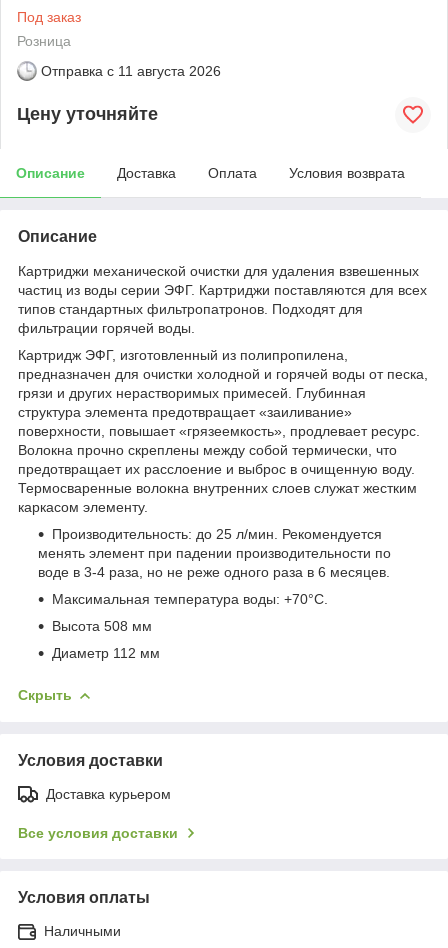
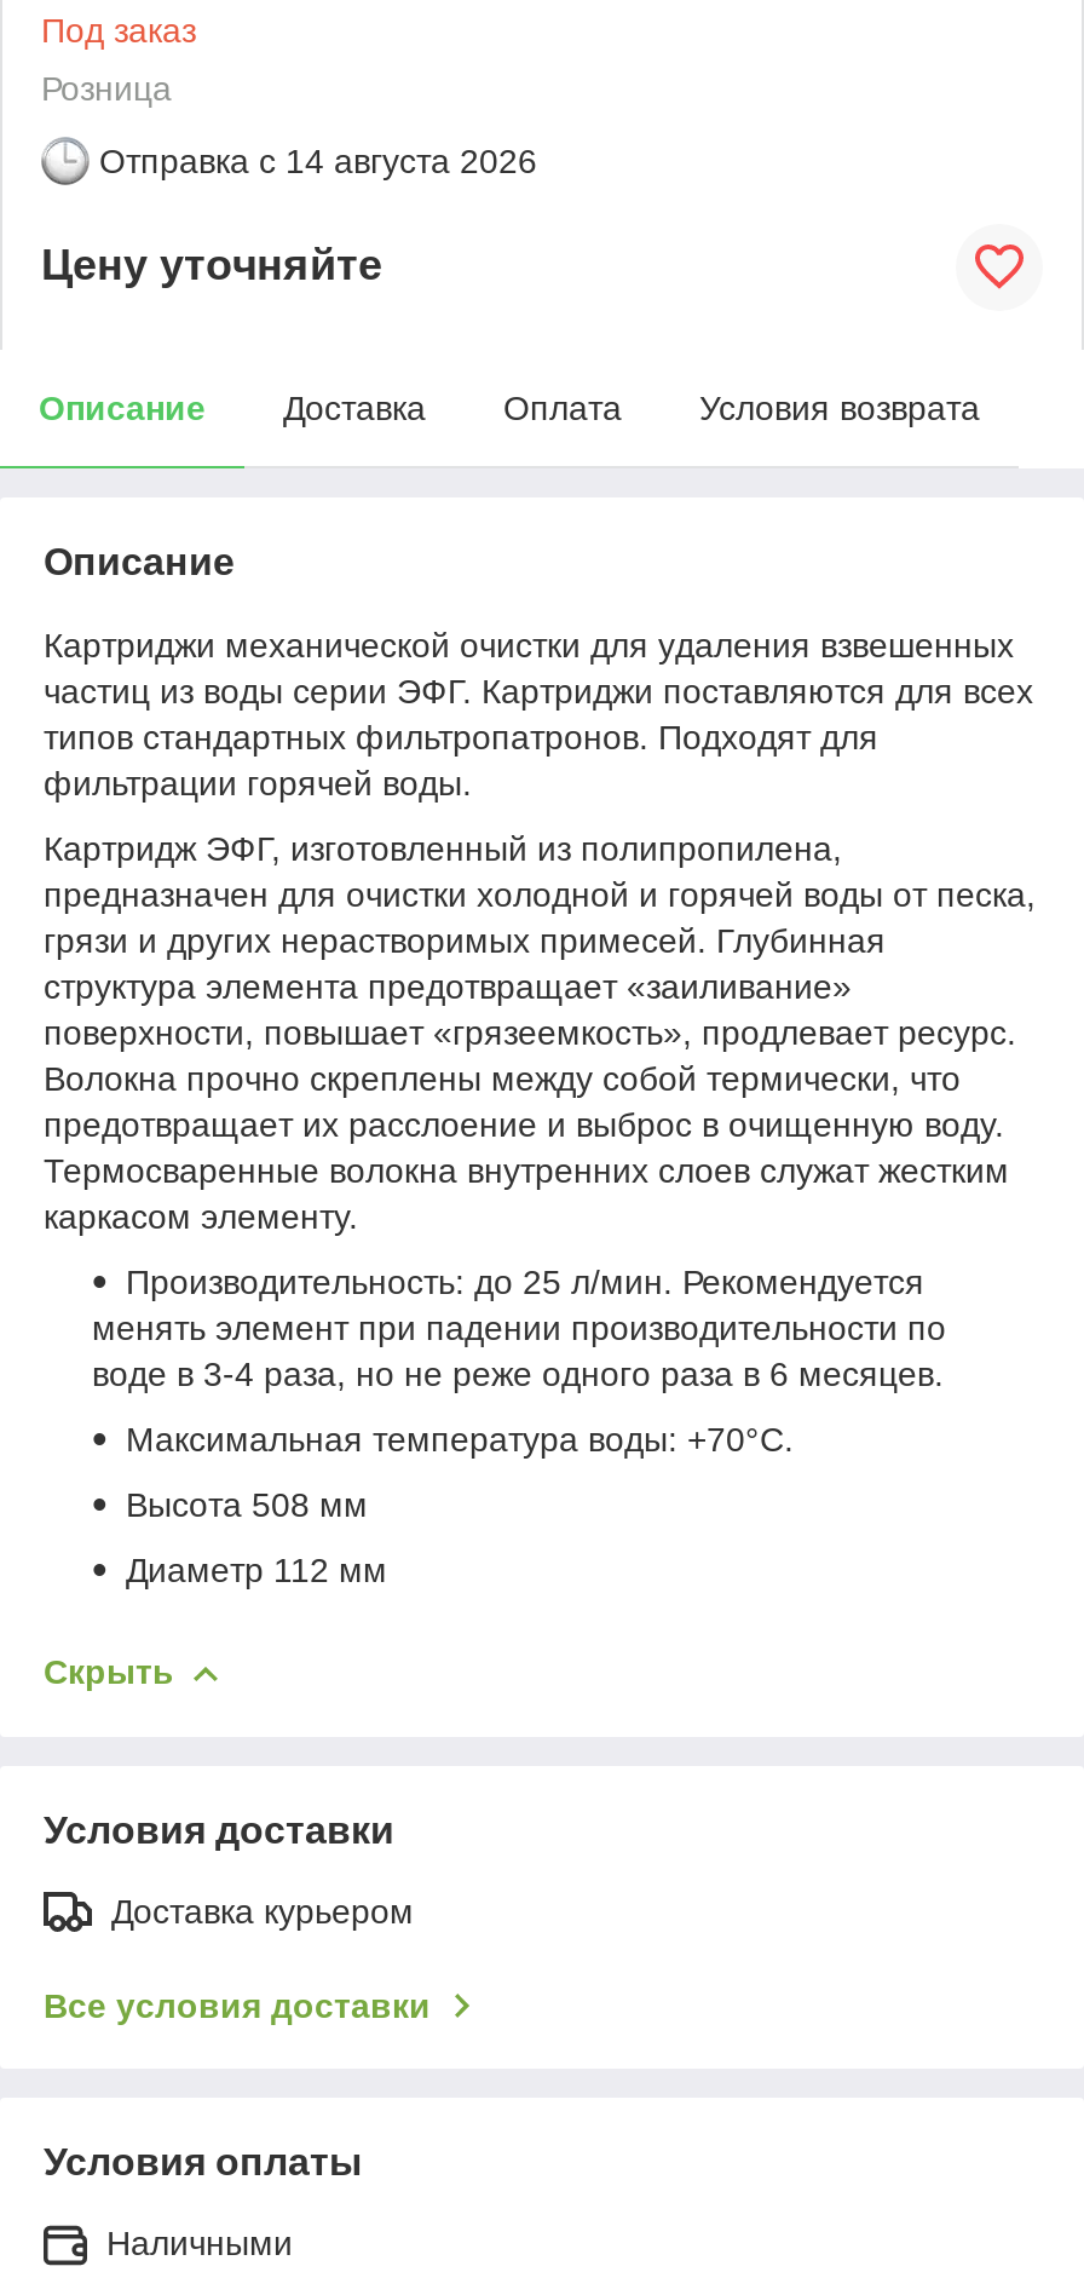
- Отправка с 11 августа 2026
+ Отправка с 14 августа 2026
